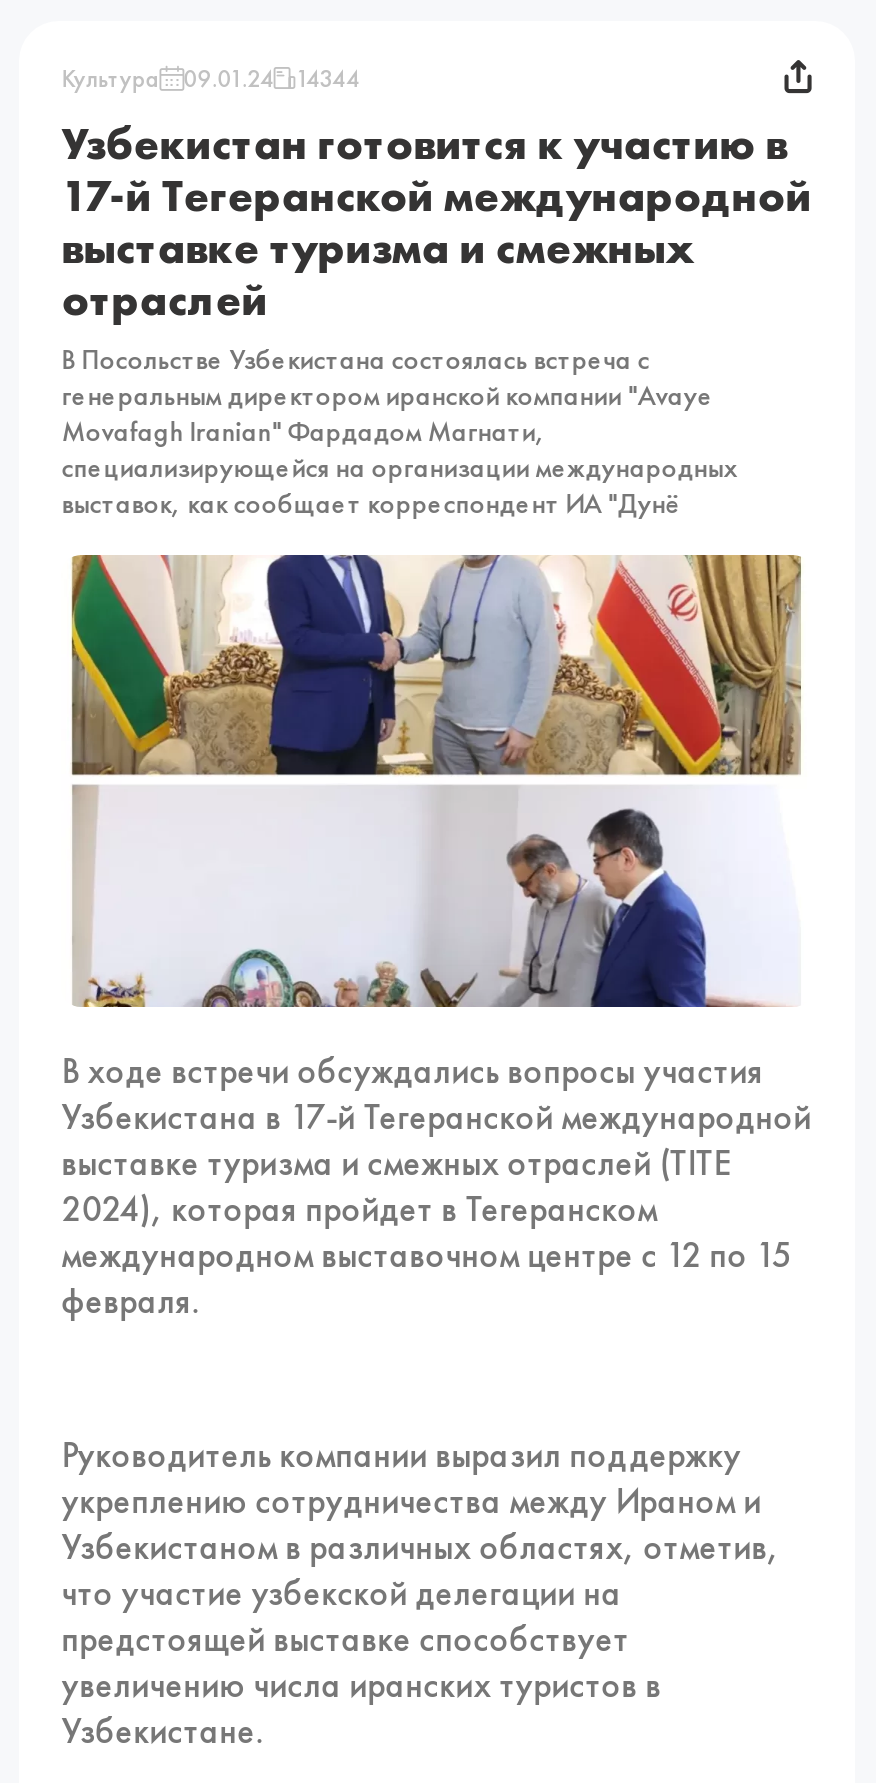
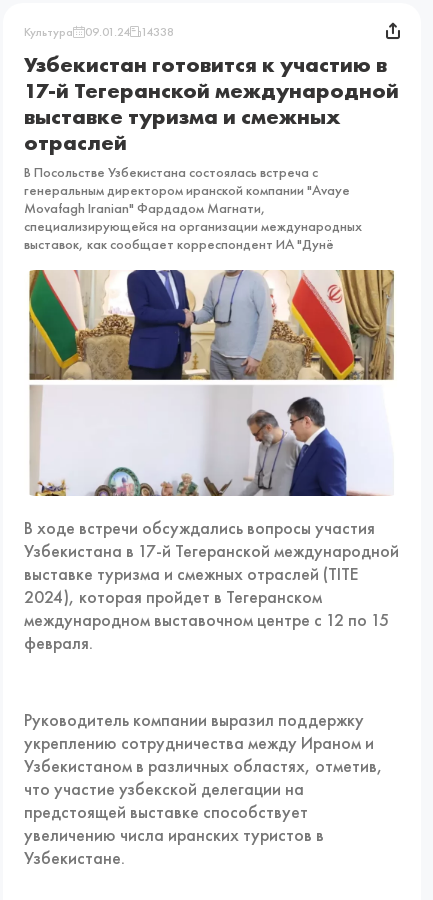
- Культура 09.01.24 14344
+ Культура 09.01.24 14338
